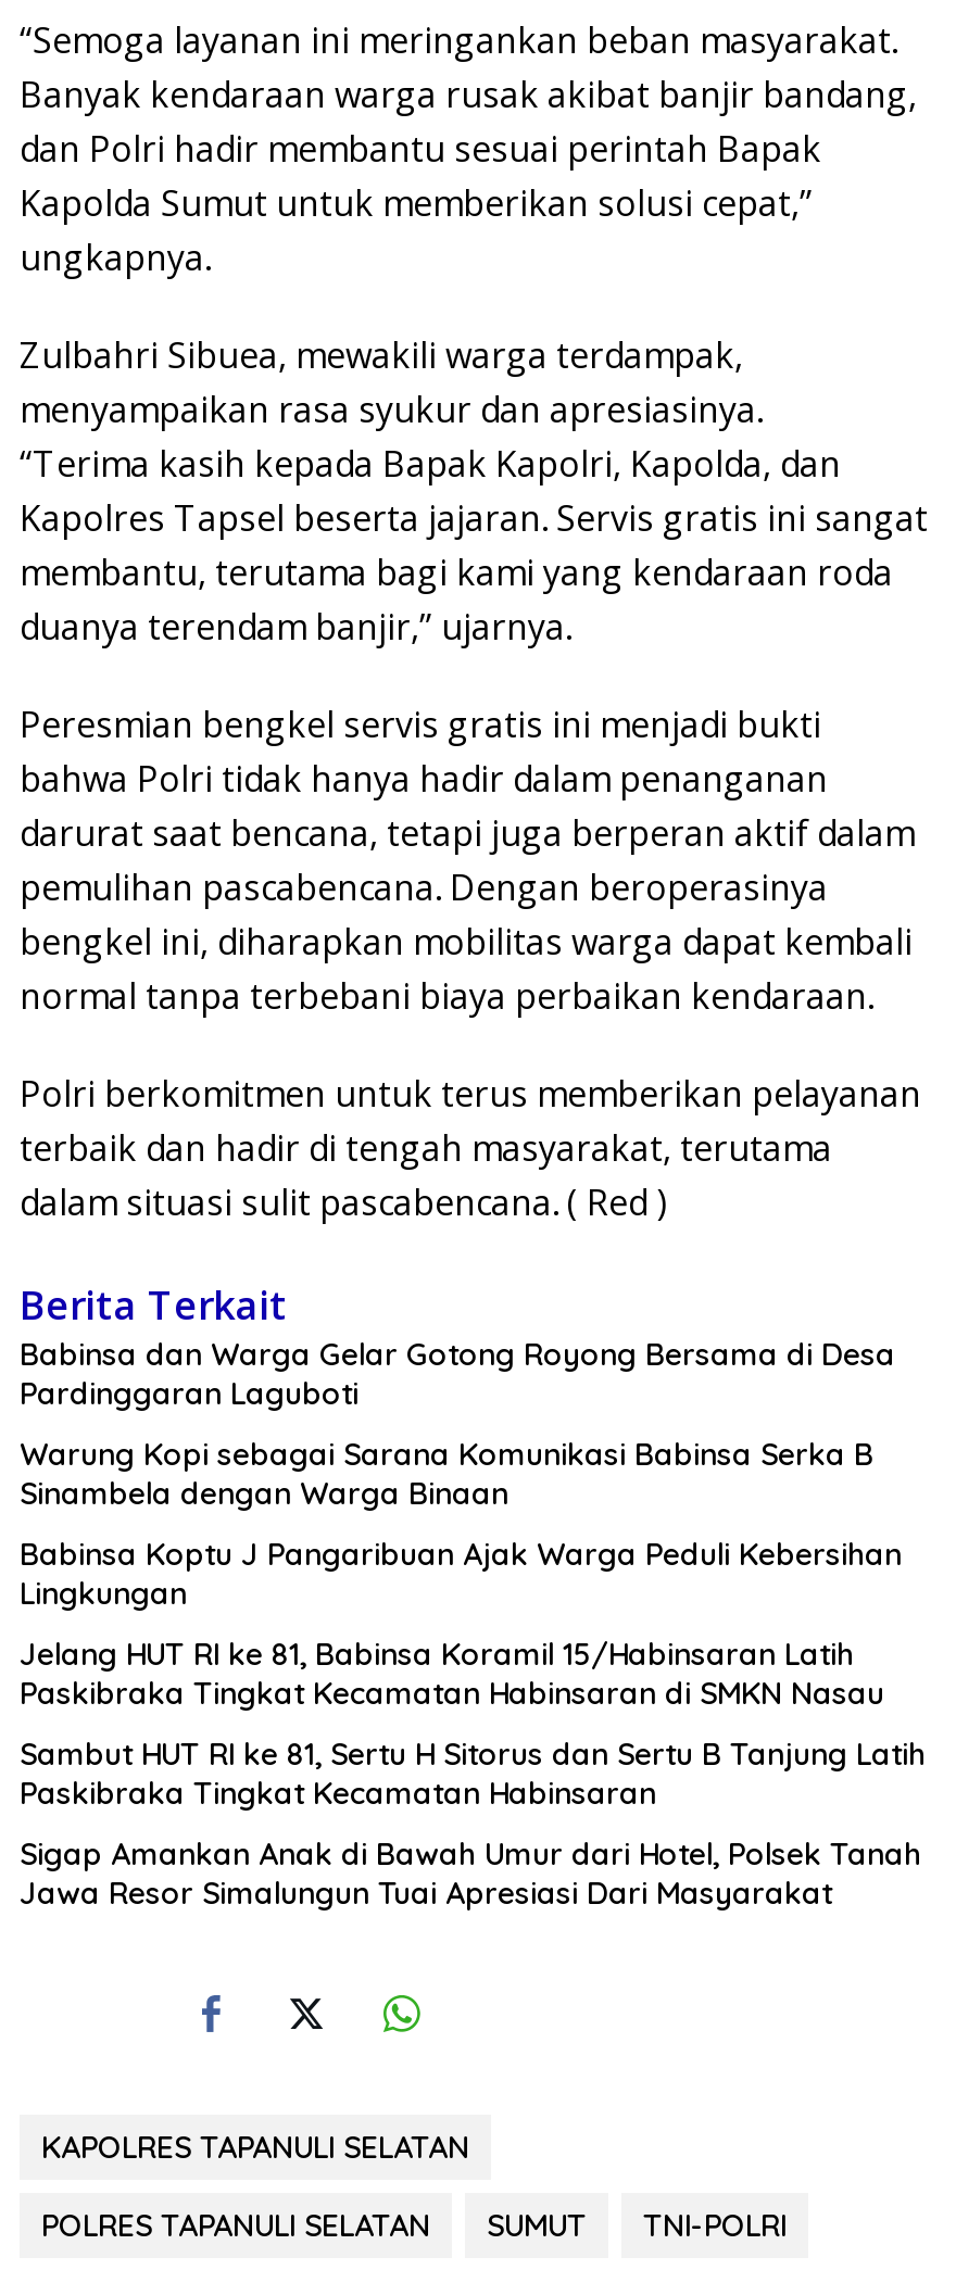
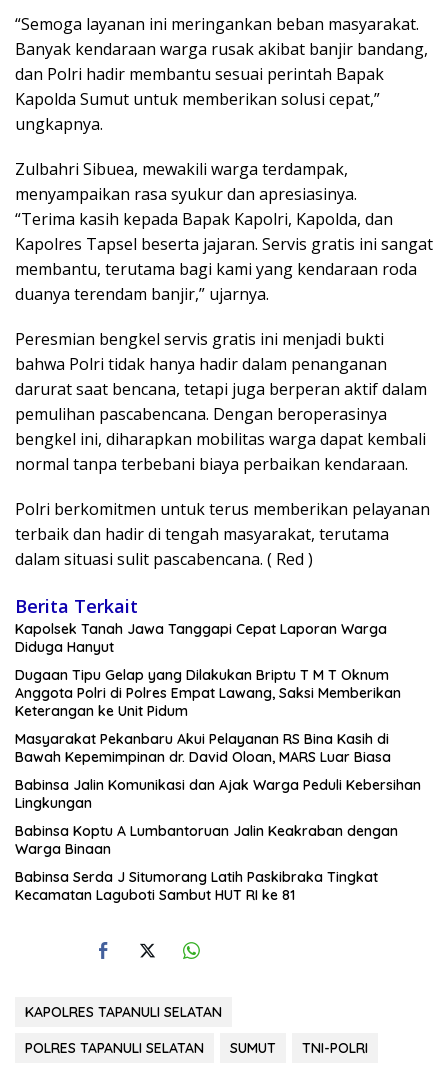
- Babinsa dan Warga Gelar Gotong Royong Bersama di Desa
- Pardinggaran Laguboti
- Warung Kopi sebagai Sarana Komunikasi Babinsa Serka B
- Sinambela dengan Warga Binaan
- Babinsa Koptu J Pangaribuan Ajak Warga Peduli Kebersihan
+ Kapolsek Tanah Jawa Tanggapi Cepat Laporan Warga
+ Diduga Hanyut
+ Dugaan Tipu Gelap yang Dilakukan Briptu T M T Oknum
+ Anggota Polri di Polres Empat Lawang, Saksi Memberikan
+ Keterangan ke Unit Pidum
+ Masyarakat Pekanbaru Akui Pelayanan RS Bina Kasih di
+ Bawah Kepemimpinan dr. David Oloan, MARS Luar Biasa
+ Babinsa Jalin Komunikasi dan Ajak Warga Peduli Kebersihan

moved down: Lingkungan

- Jelang HUT RI ke 81, Babinsa Koramil 15/Habinsaran Latih
- Paskibraka Tingkat Kecamatan Habinsaran di SMKN Nasau
- Sambut HUT RI ke 81, Sertu H Sitorus dan Sertu B Tanjung Latih
- Paskibraka Tingkat Kecamatan Habinsaran
- Sigap Amankan Anak di Bawah Umur dari Hotel, Polsek Tanah
- Jawa Resor Simalungun Tuai Apresiasi Dari Masyarakat
+ Babinsa Koptu A Lumbantoruan Jalin Keakraban dengan
+ Warga Binaan
+ Babinsa Serda J Situmorang Latih Paskibraka Tingkat
+ Kecamatan Laguboti Sambut HUT RI ke 81
